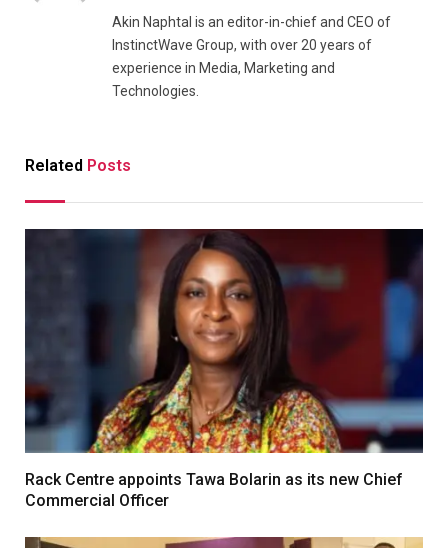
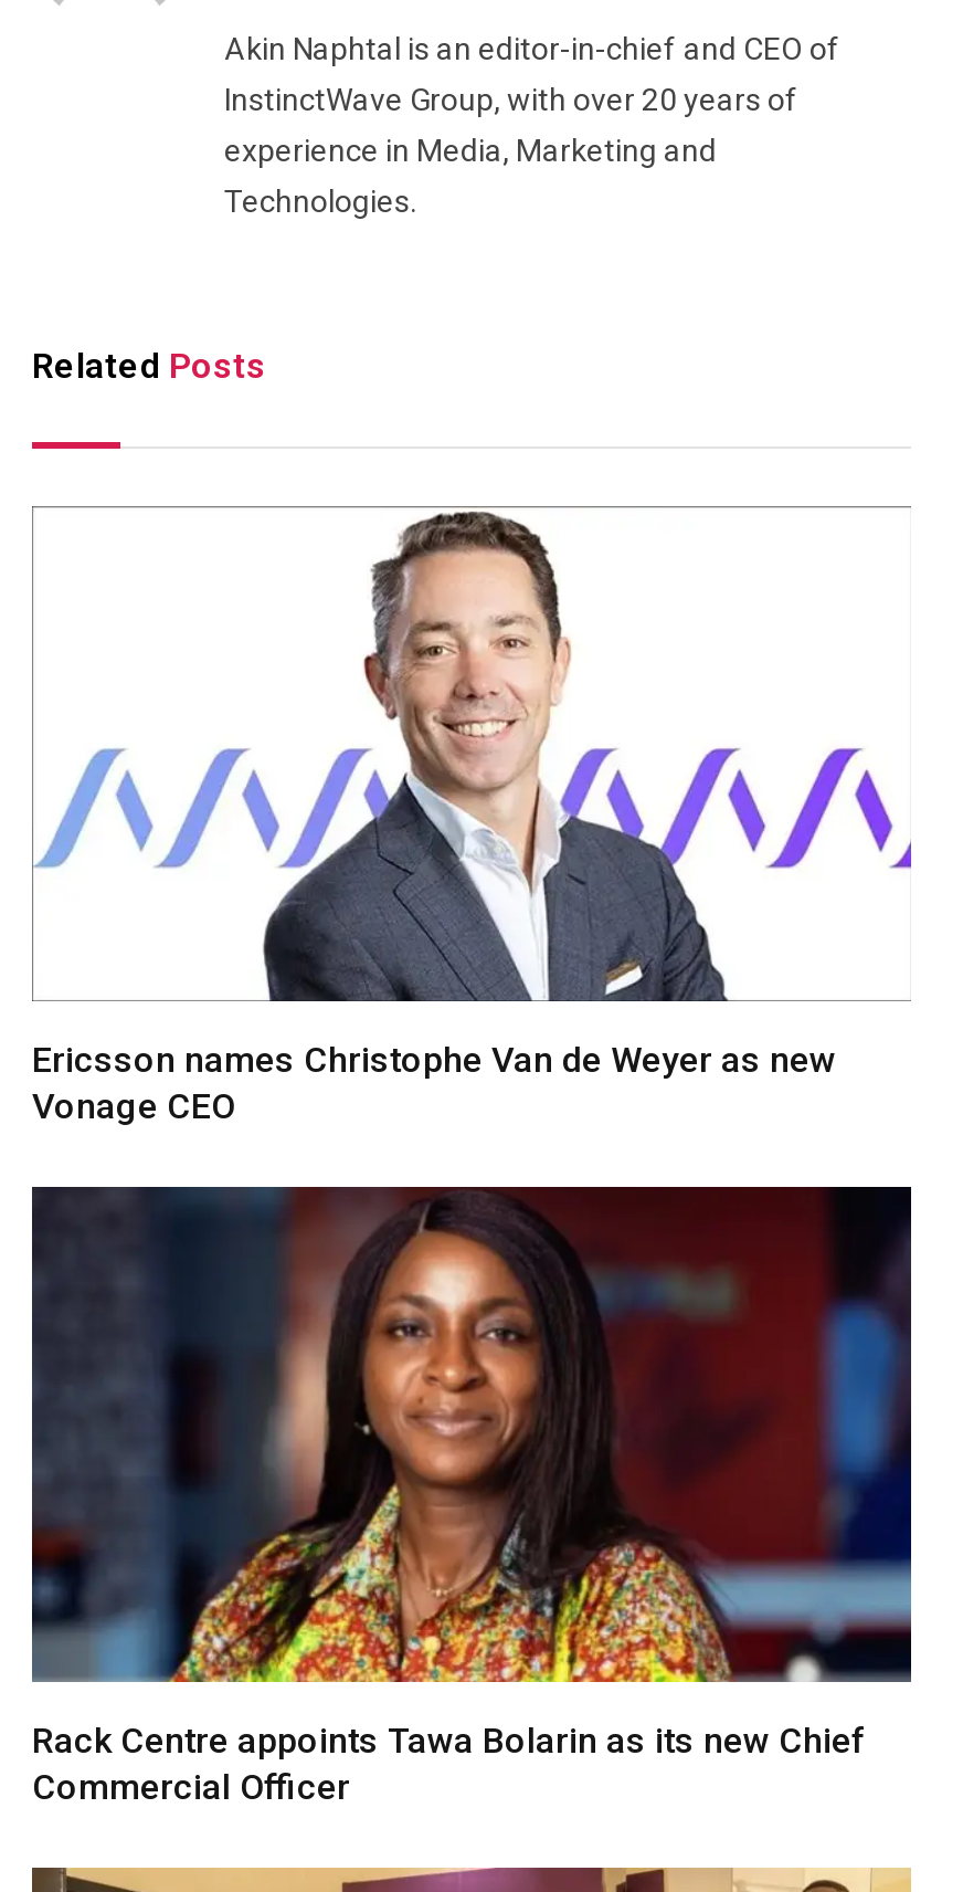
+ [image]
+ Ericsson names Christophe Van de Weyer as new
+ Vonage CEO
